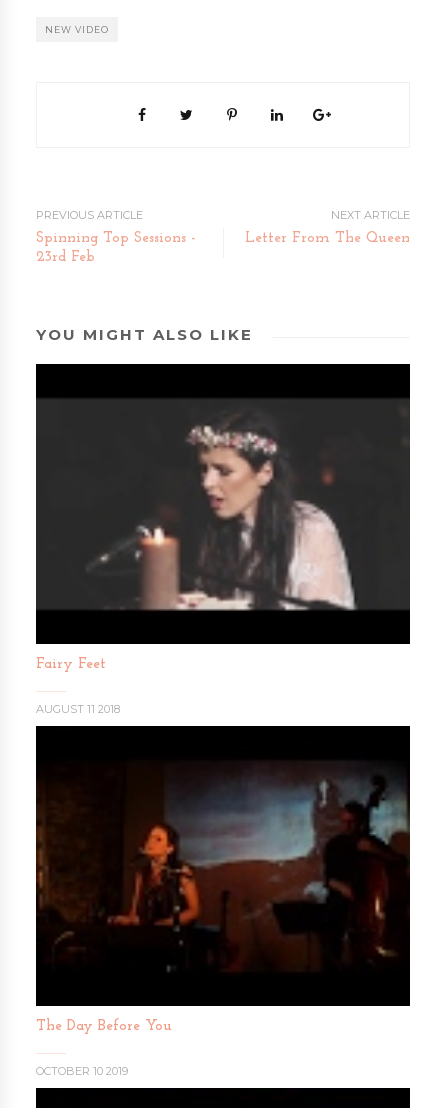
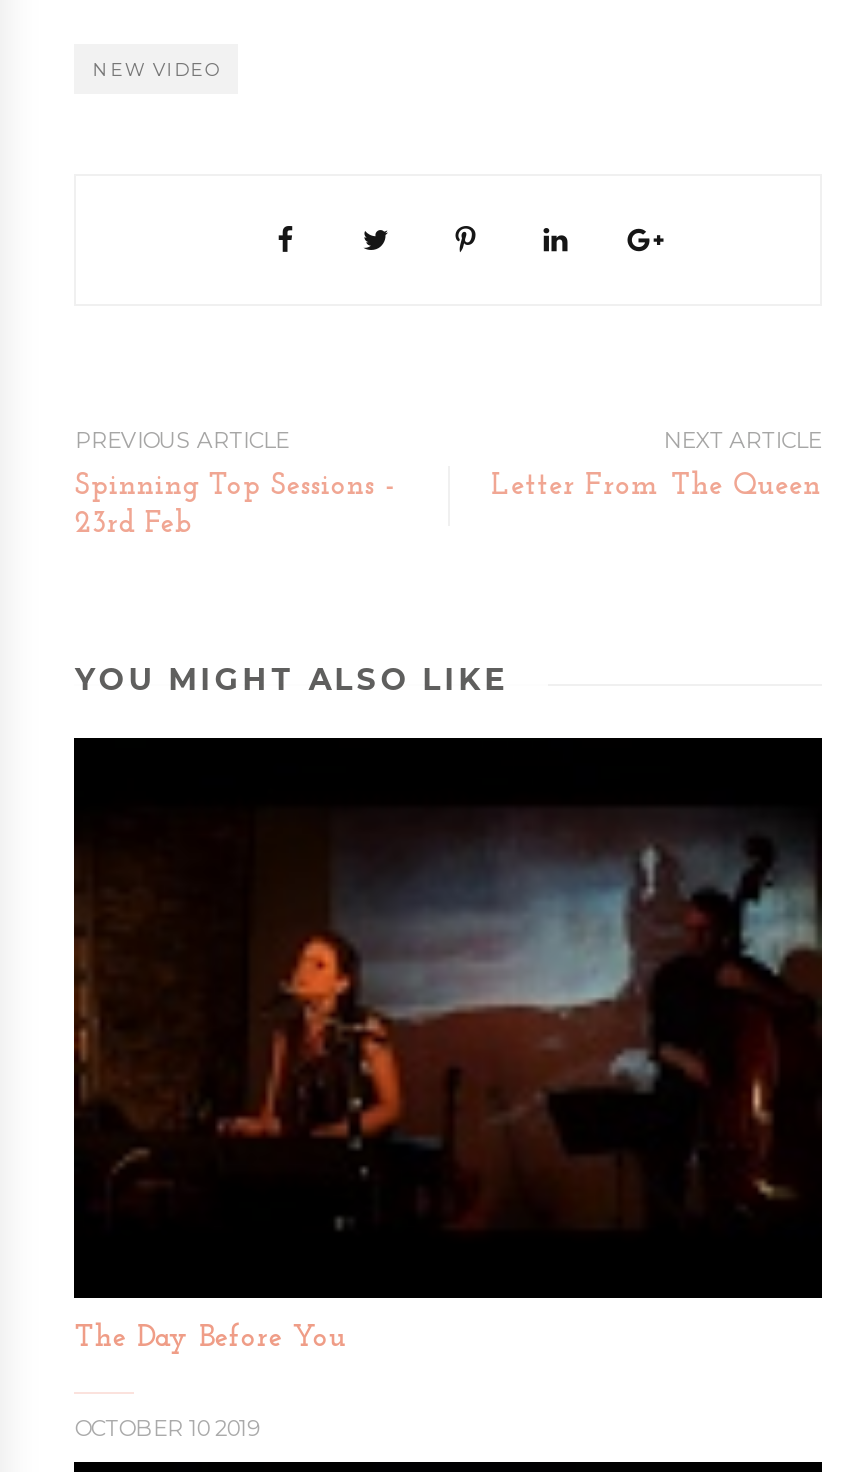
- [image]

- Fairy Feet
- AUGUST 11 2018
